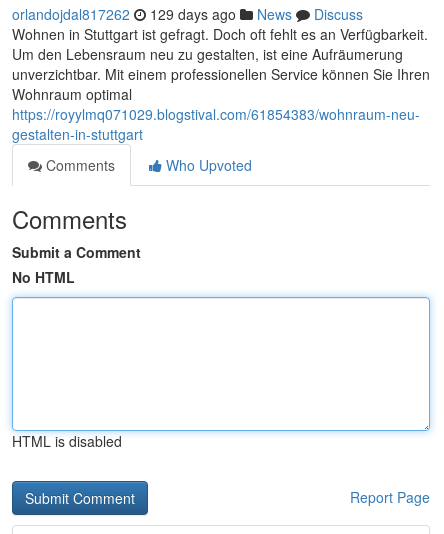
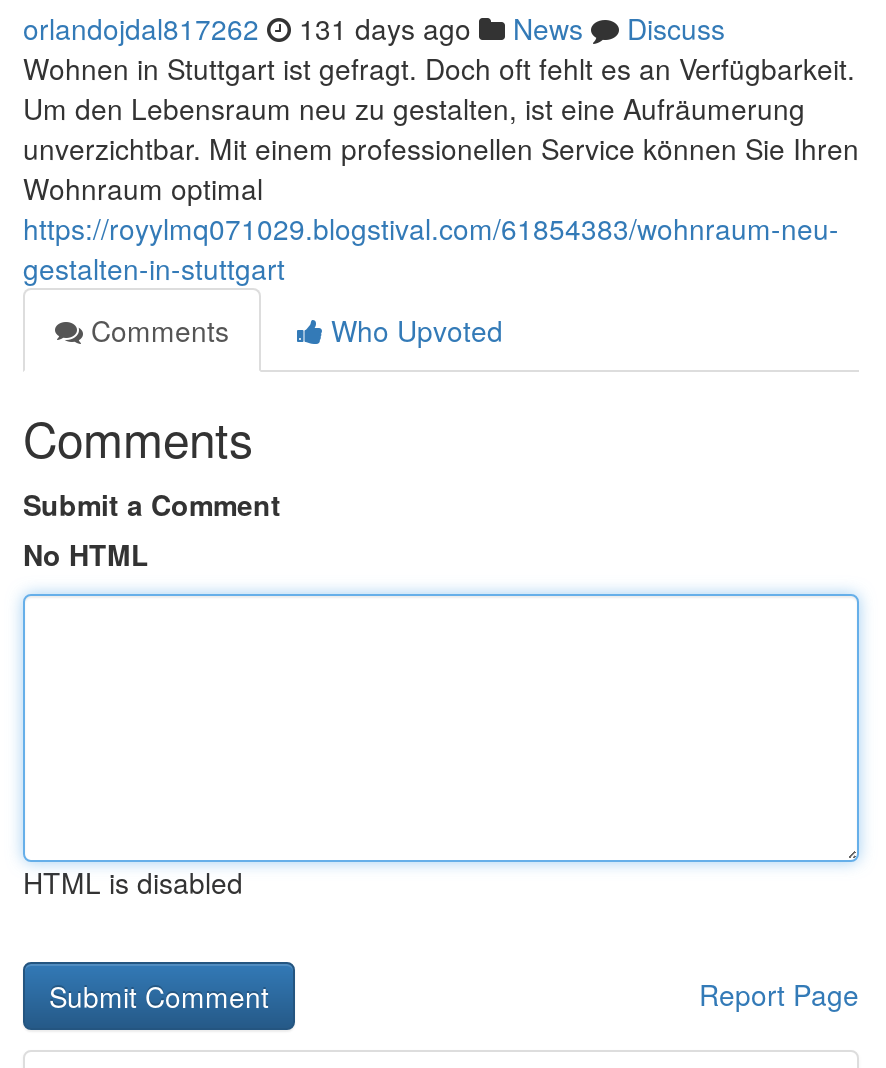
- orlandojdal817262 129 days ago News Discuss
+ orlandojdal817262 131 days ago News Discuss
